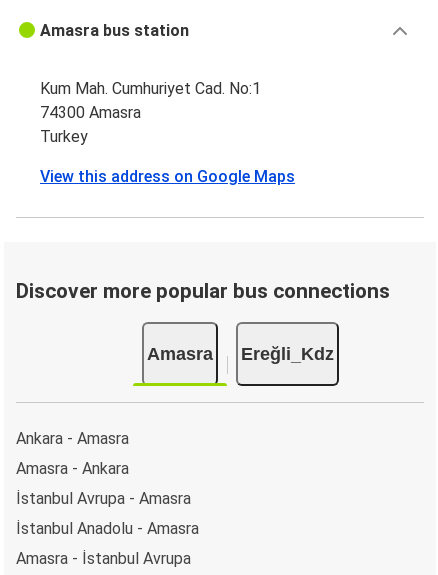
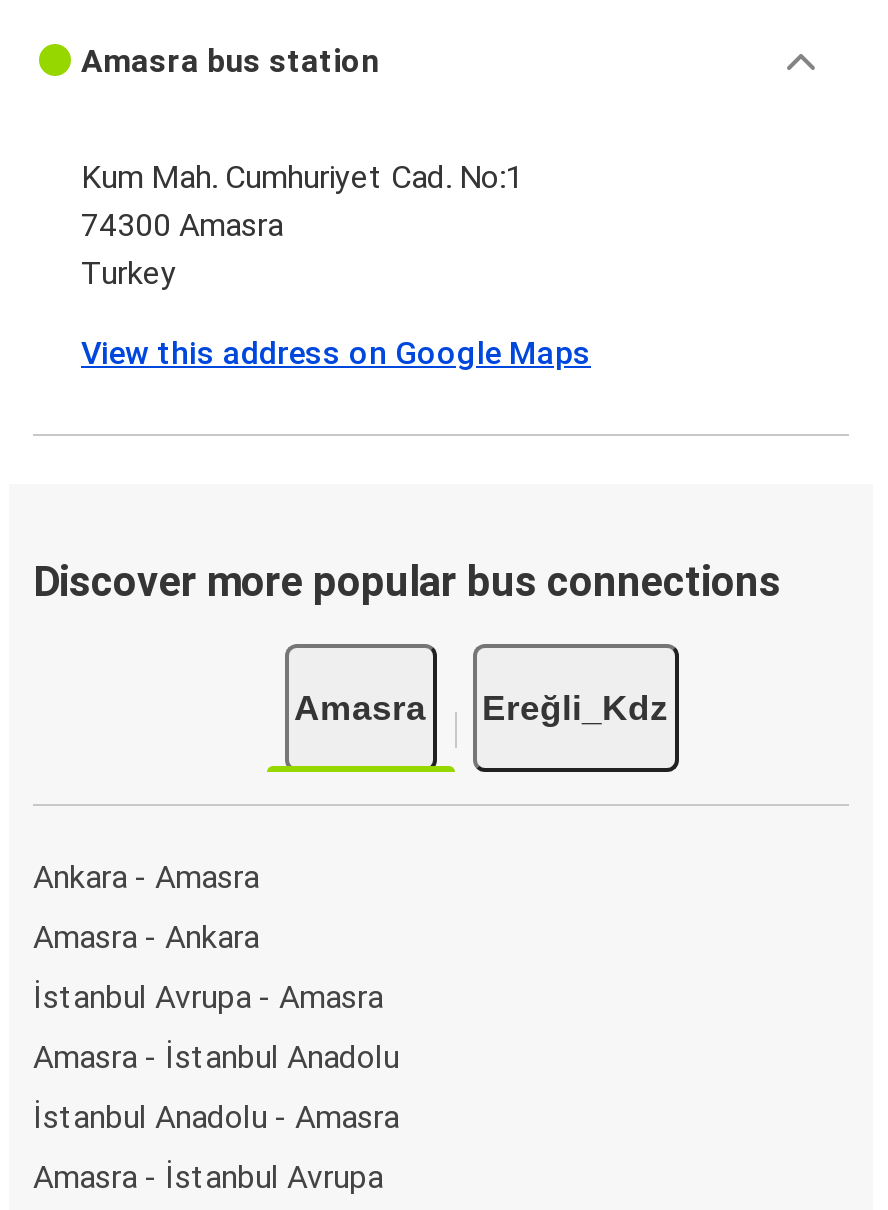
+ Amasra - İstanbul Anadolu
